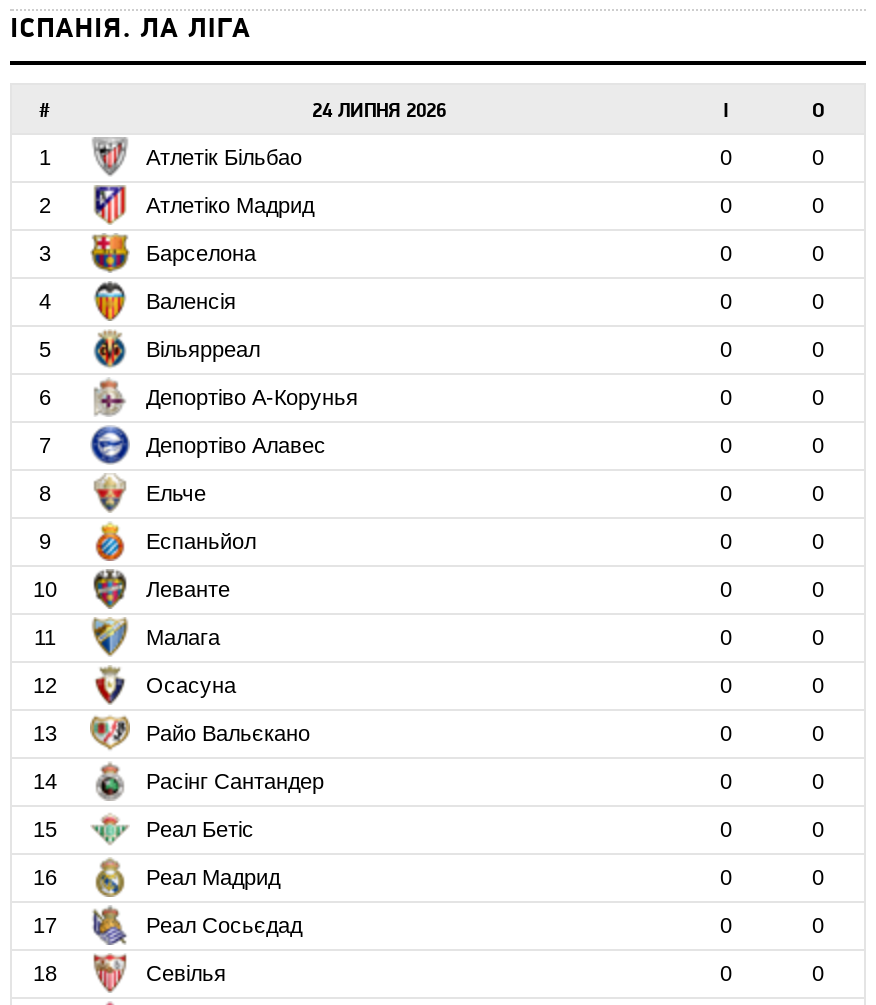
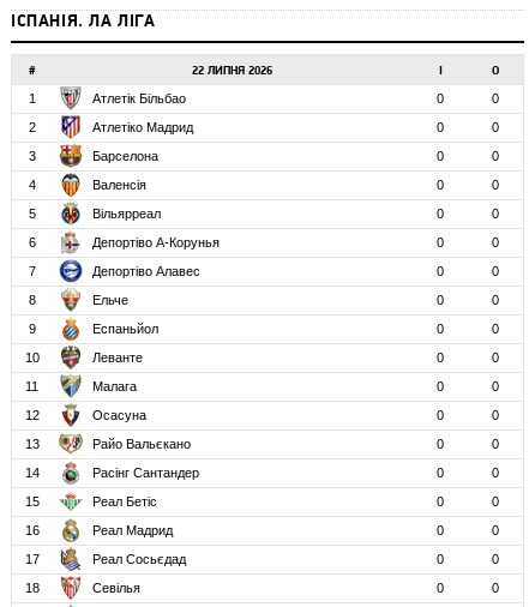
- 24 ЛИПНЯ 2026
+ 22 ЛИПНЯ 2026
